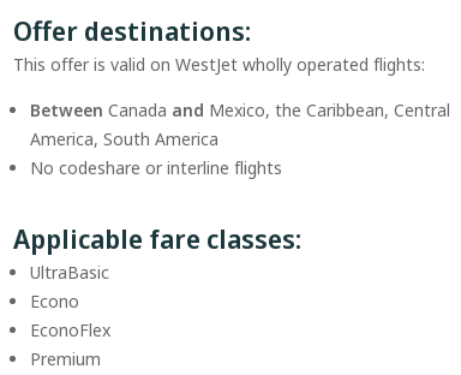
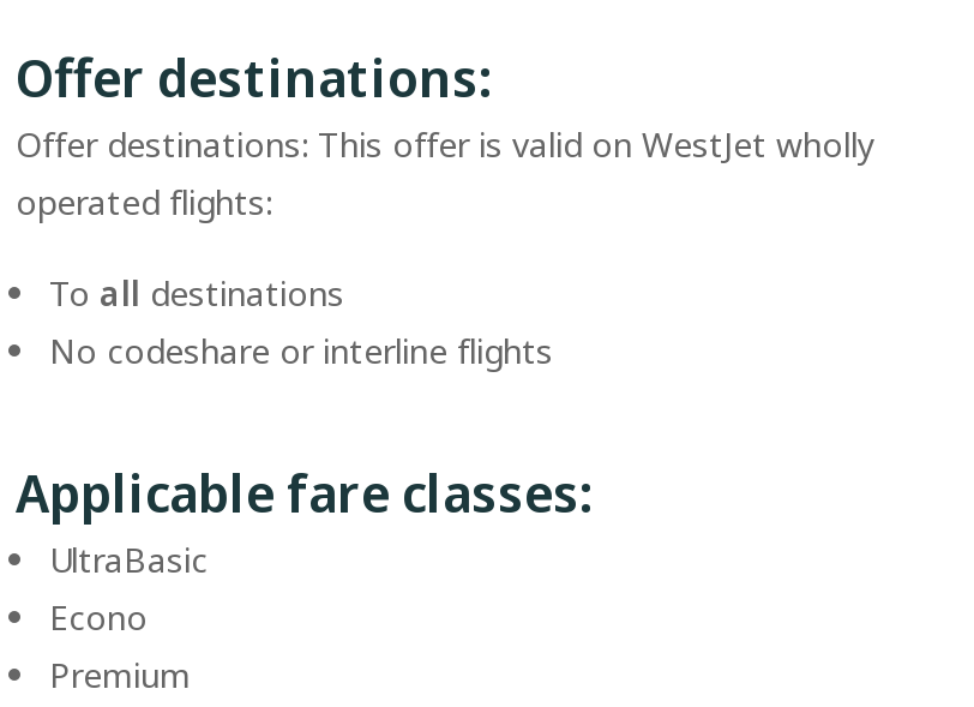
- This offer is valid on WestJet wholly operated flights:
+ Offer destinations: This offer is valid on WestJet wholly
+ operated flights:

- Between Canada and Mexico, the Caribbean, Central
- America, South America
+ To all destinations

- EconoFlex
